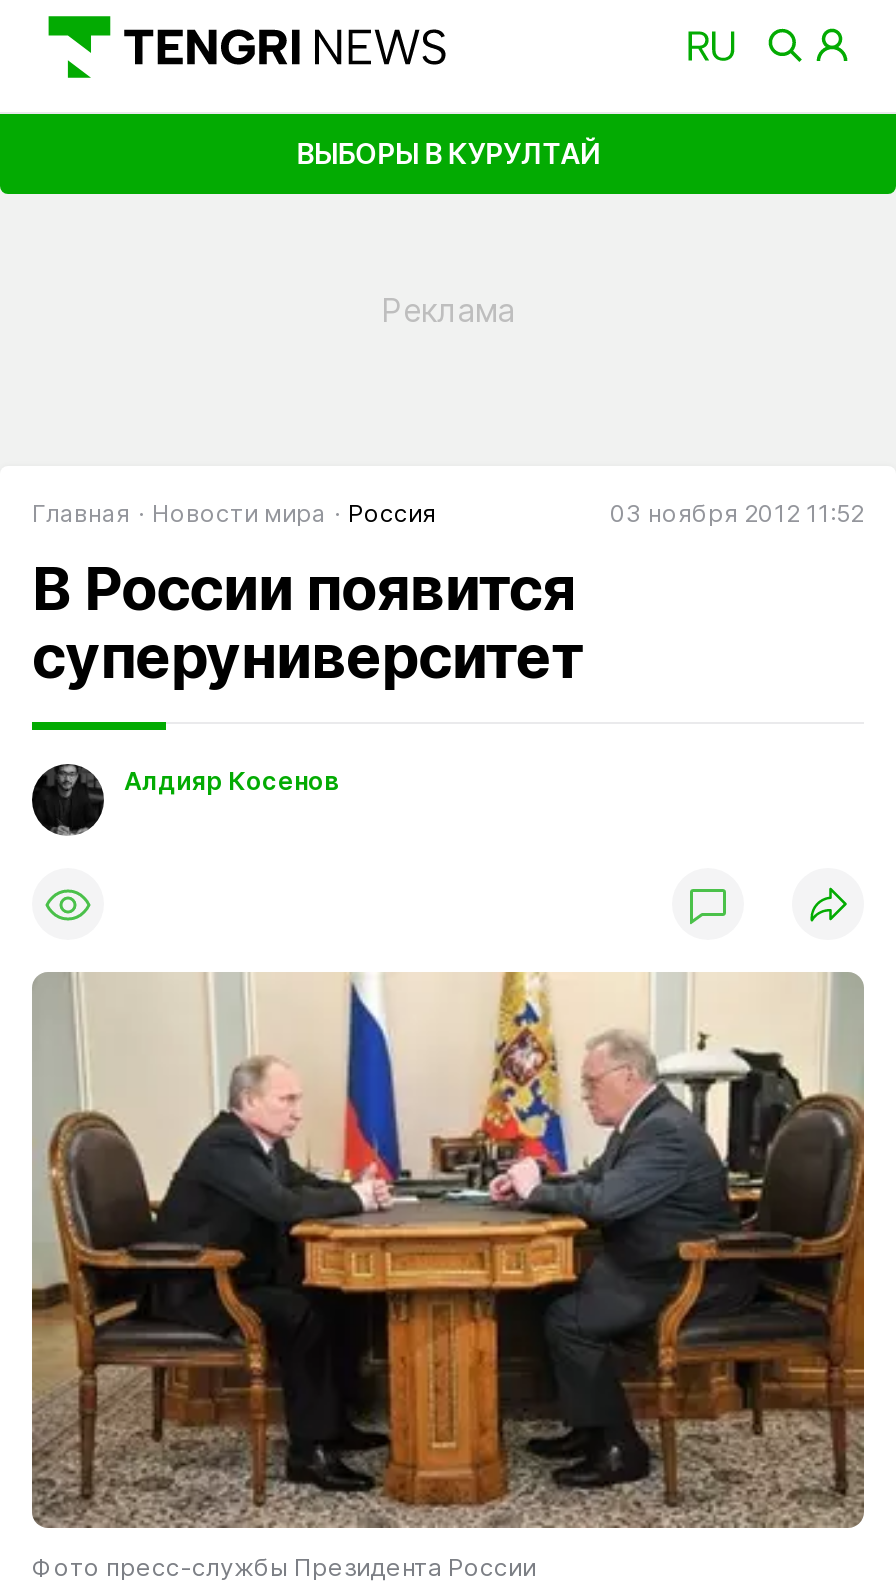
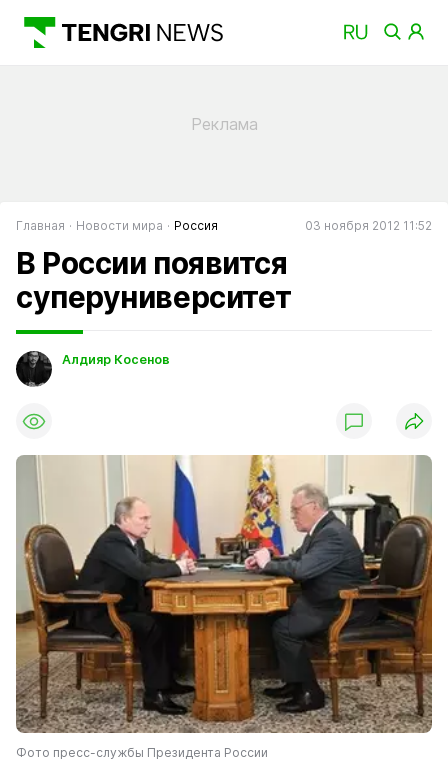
- ВЫБОРЫ В КУРУЛТАЙ
